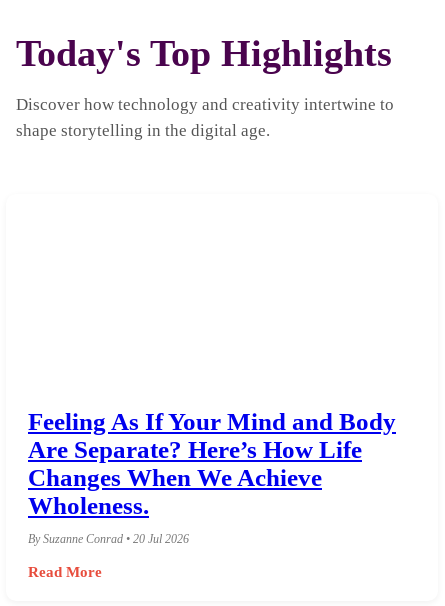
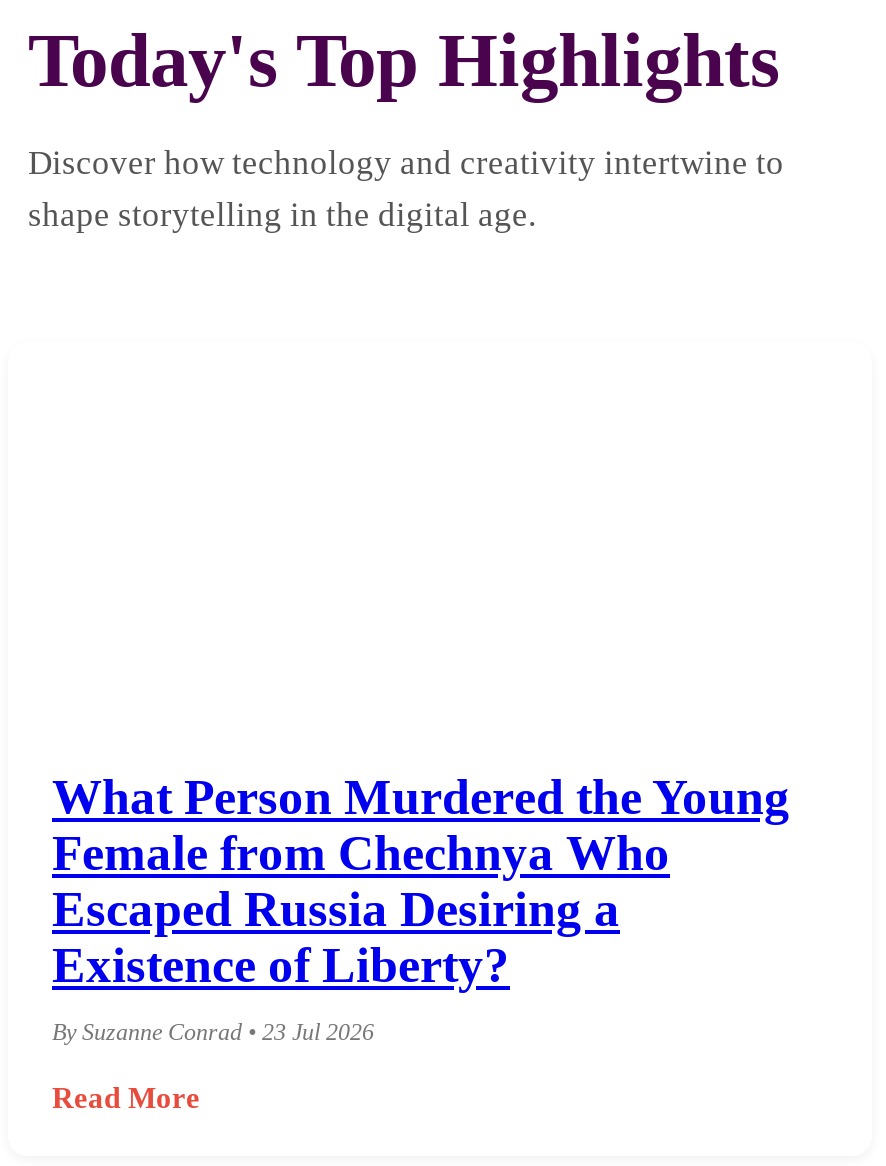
- Feeling As If Your Mind and Body
- Are Separate? Here’s How Life
- Changes When We Achieve
- Wholeness.
+ What Person Murdered the Young
+ Female from Chechnya Who
+ Escaped Russia Desiring a
+ Existence of Liberty?

- By Suzanne Conrad • 20 Jul 2026
+ By Suzanne Conrad • 23 Jul 2026
